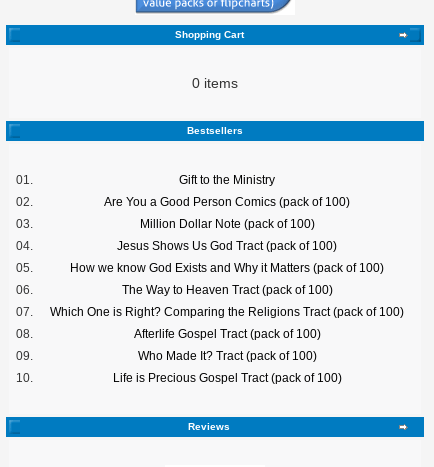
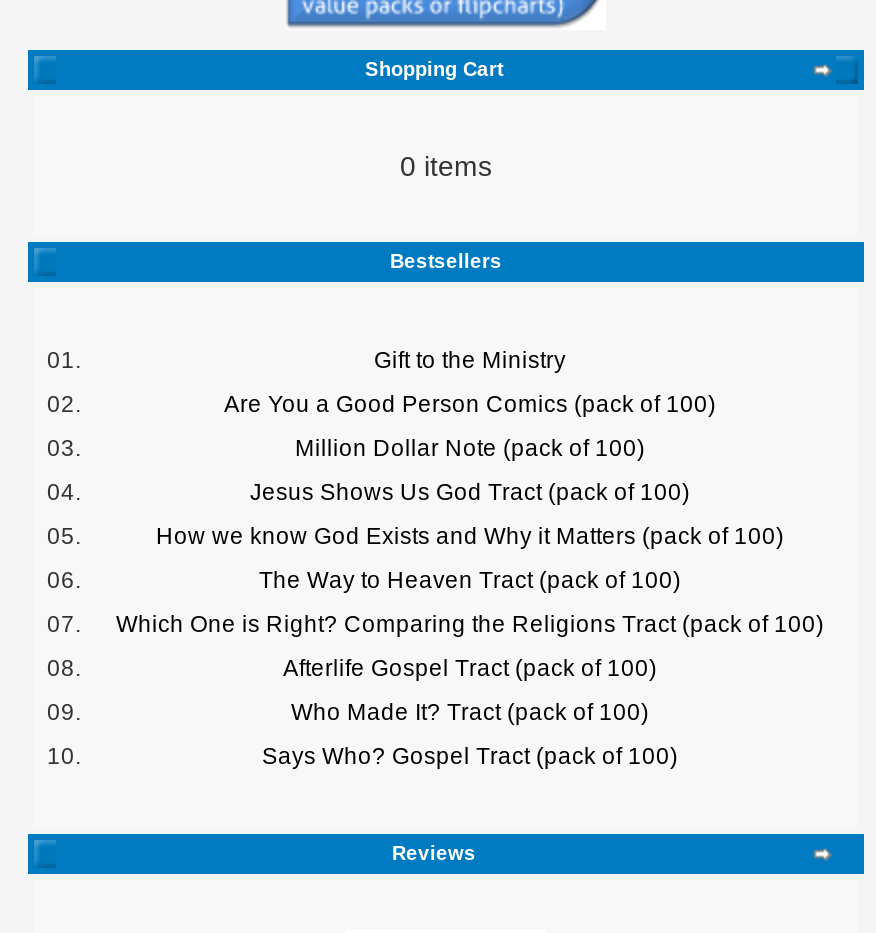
- Life is Precious Gospel Tract (pack of 100)
+ Says Who? Gospel Tract (pack of 100)
